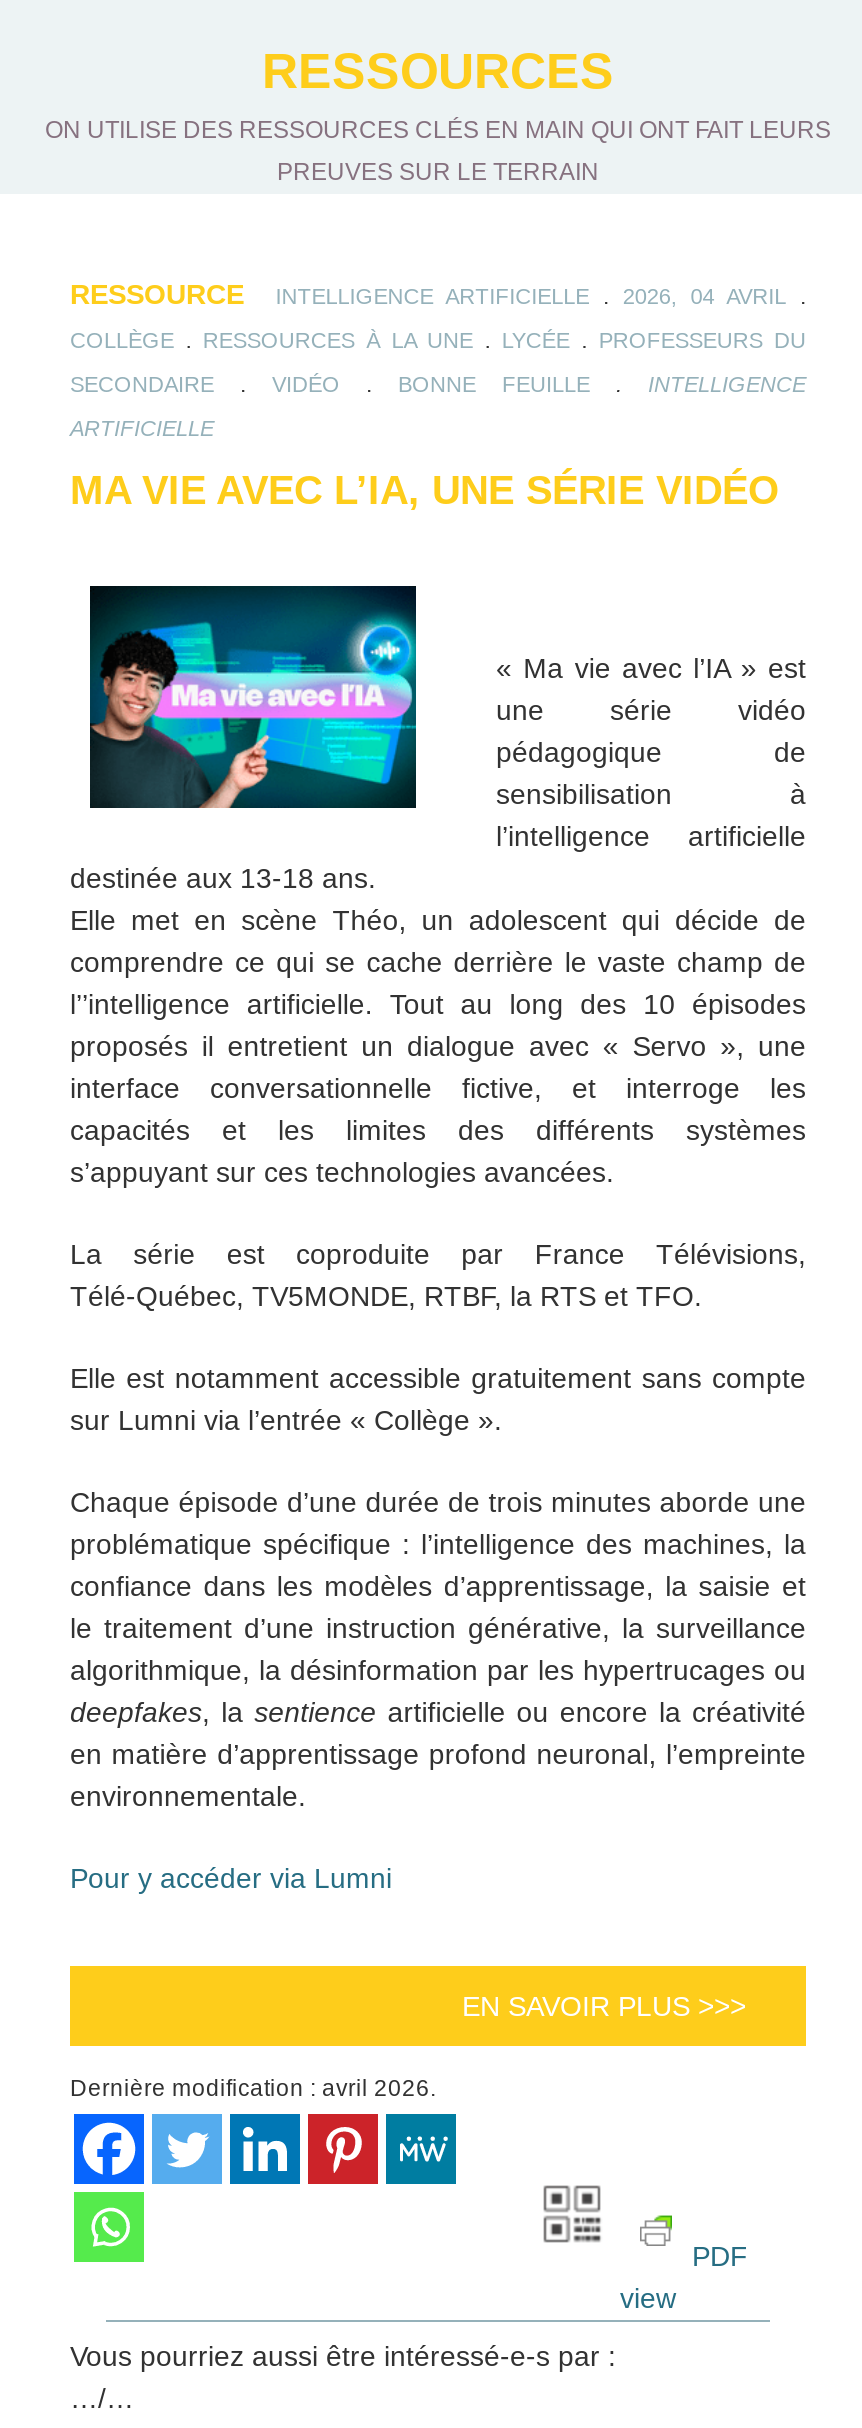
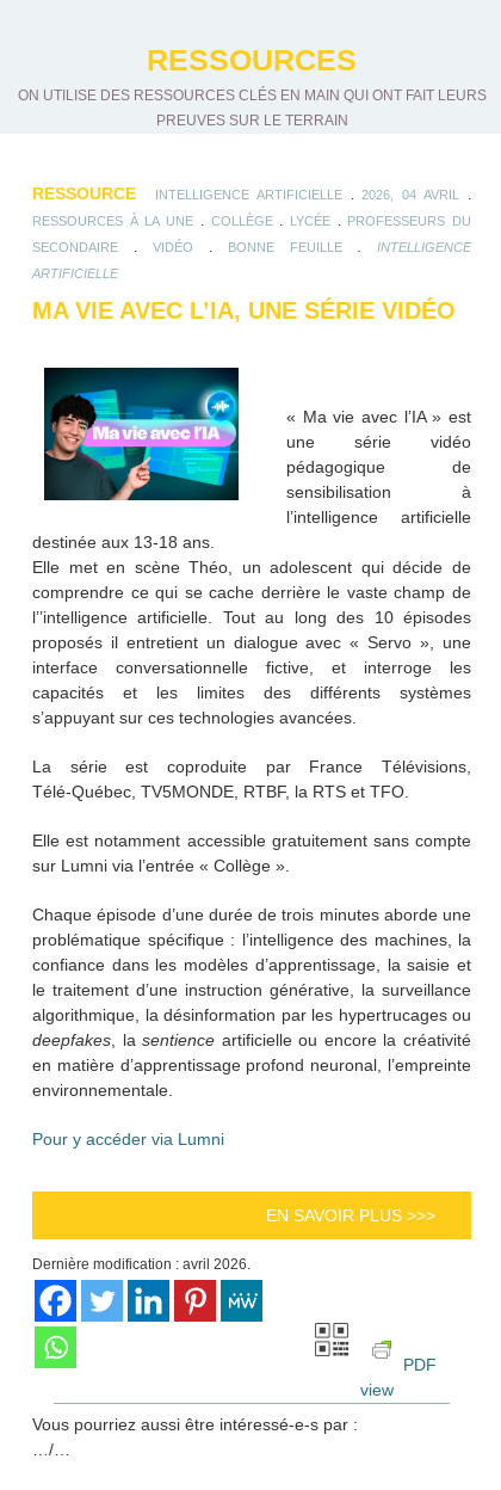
- COLLÈGE. RESSOURCES À LA UNE. LYCÉE. PROFESSEURS DU
+ RESSOURCES À LA UNE. COLLÈGE. LYCÉE. PROFESSEURS DU
